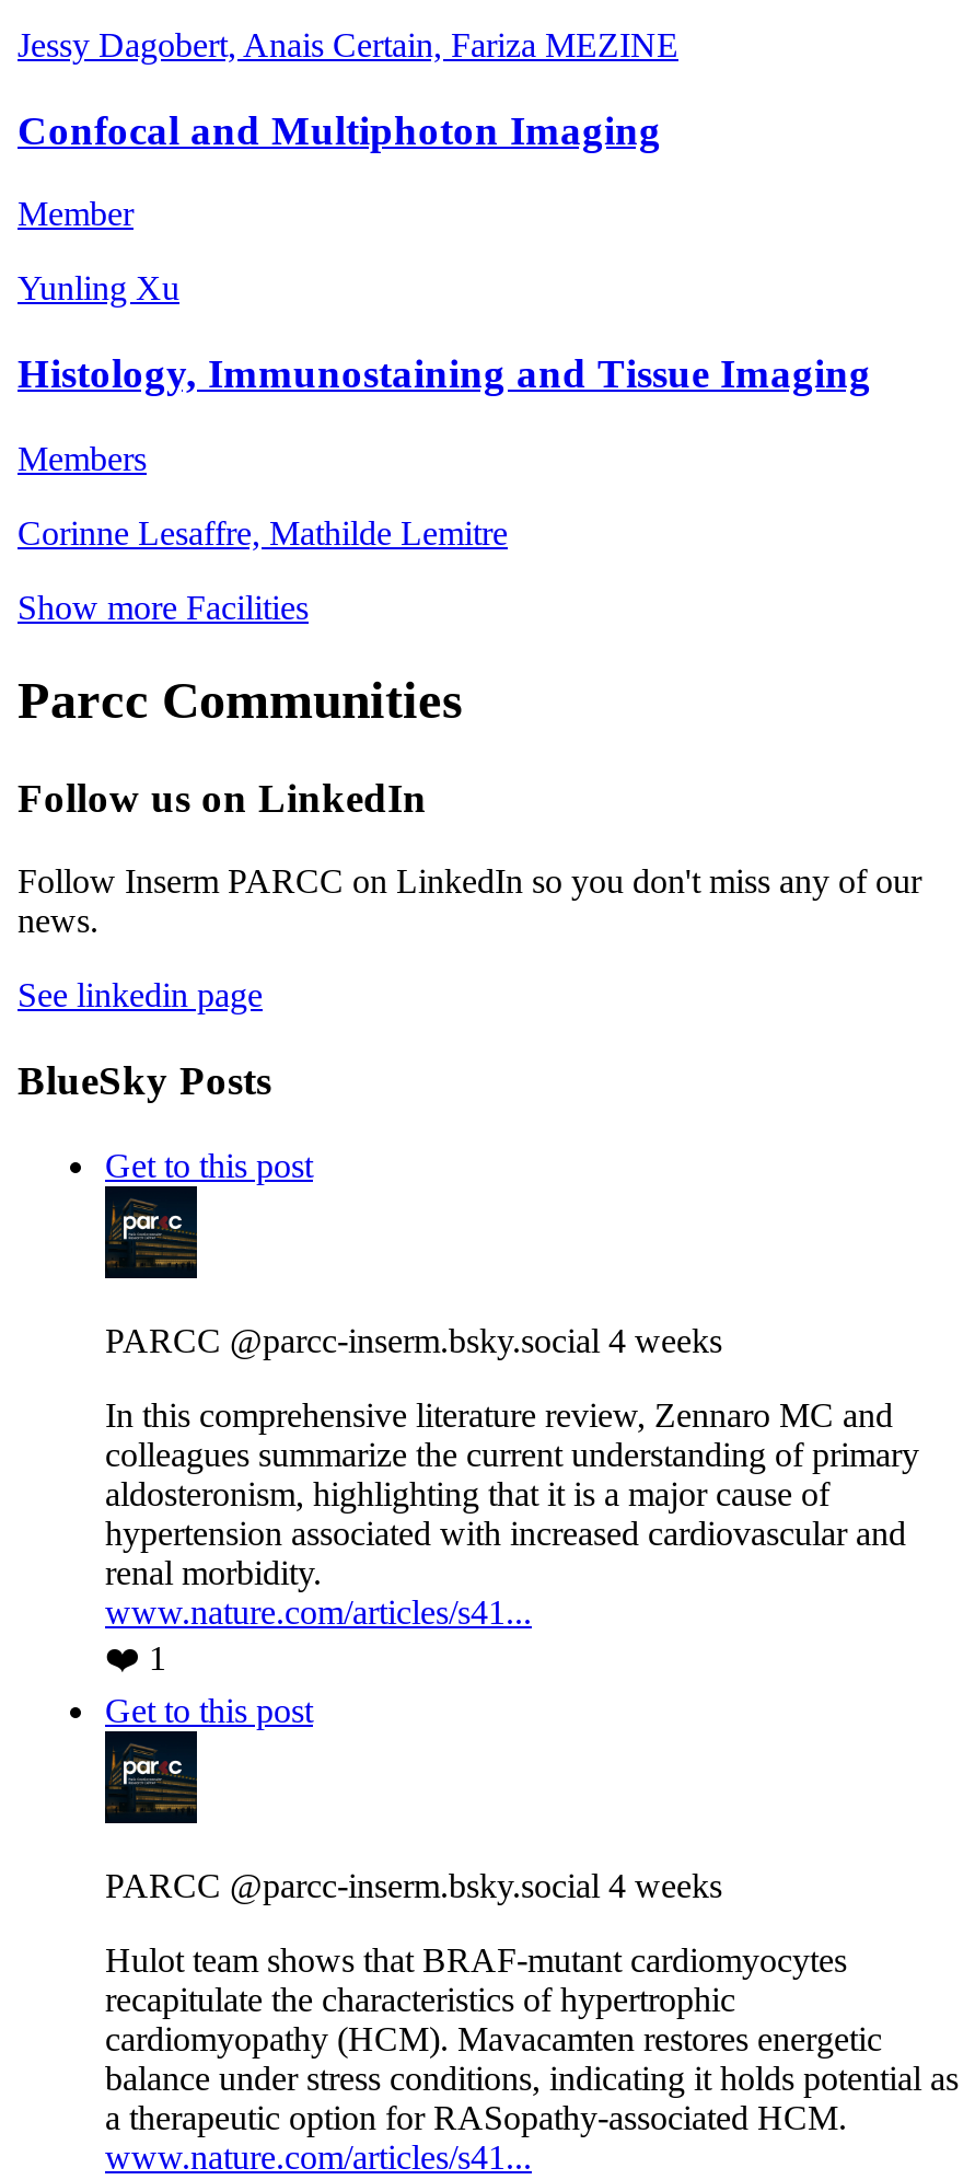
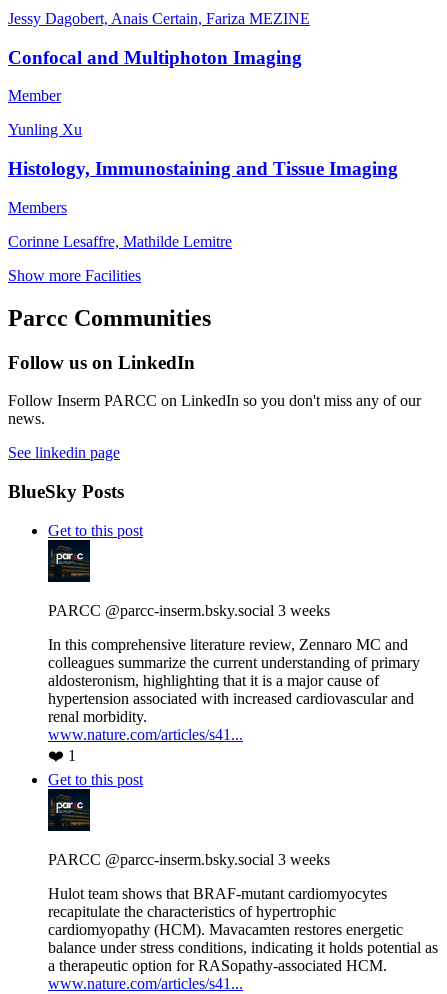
- PARCC @parcc-inserm.bsky.social 4 weeks
+ PARCC @parcc-inserm.bsky.social 3 weeks

- PARCC @parcc-inserm.bsky.social 4 weeks
+ PARCC @parcc-inserm.bsky.social 3 weeks
